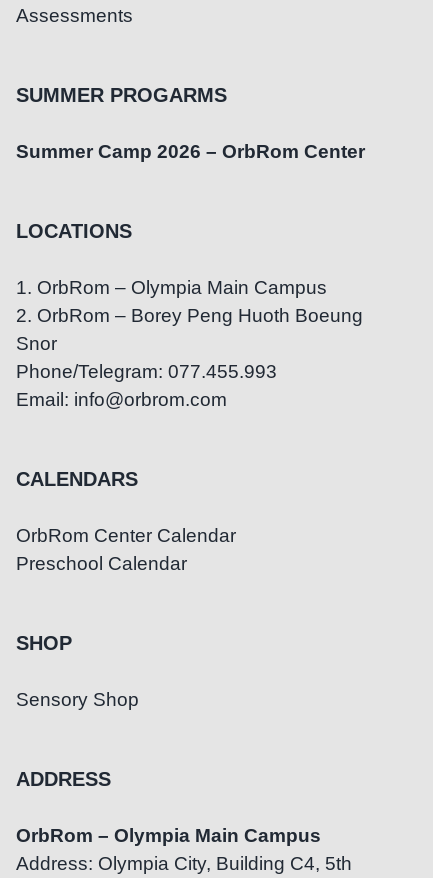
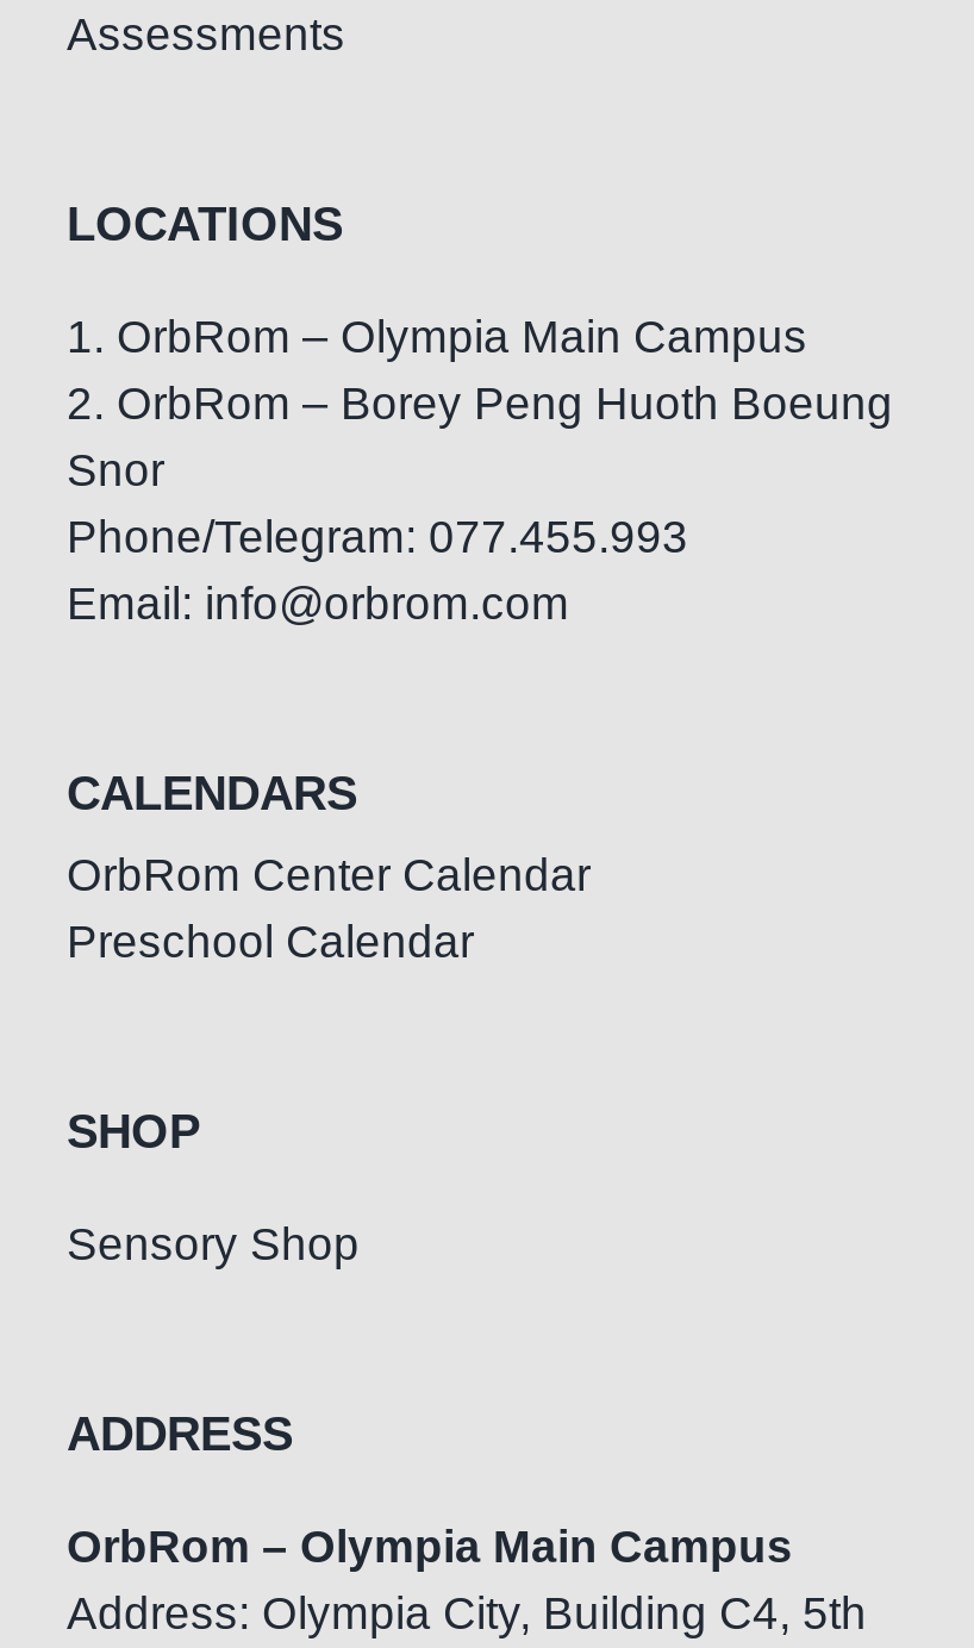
- SUMMER PROGARMS
- Summer Camp 2026 – OrbRom Center
